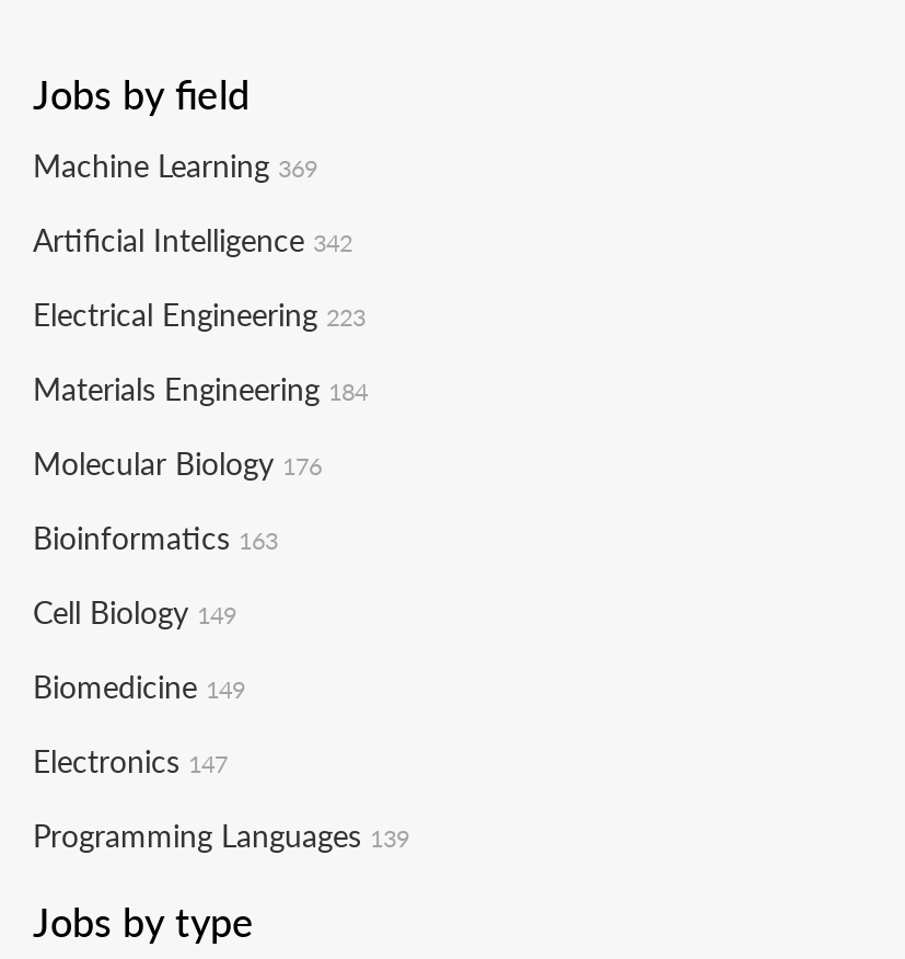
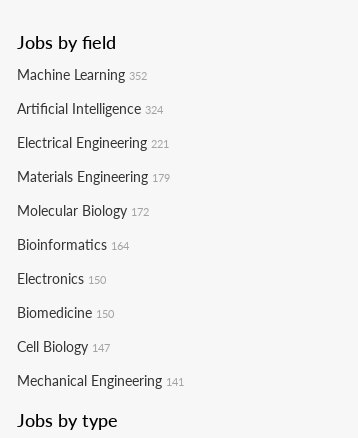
- Machine Learning 369
+ Machine Learning 352

- Artificial Intelligence 342
+ Artificial Intelligence 324

- Electrical Engineering 223
+ Electrical Engineering 221

- Materials Engineering 184
+ Materials Engineering 179

- Molecular Biology 176
+ Molecular Biology 172

- Bioinformatics 163
+ Bioinformatics 164

- Cell Biology 149
+ Electronics 150

- Biomedicine 149
+ Biomedicine 150

- Electronics 147
+ Cell Biology 147

- Programming Languages 139
+ Mechanical Engineering 141
